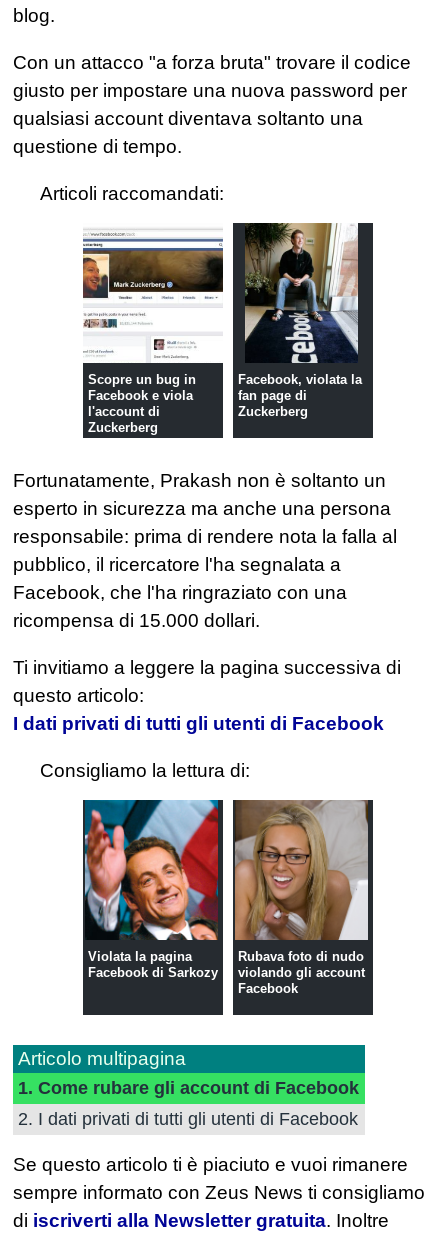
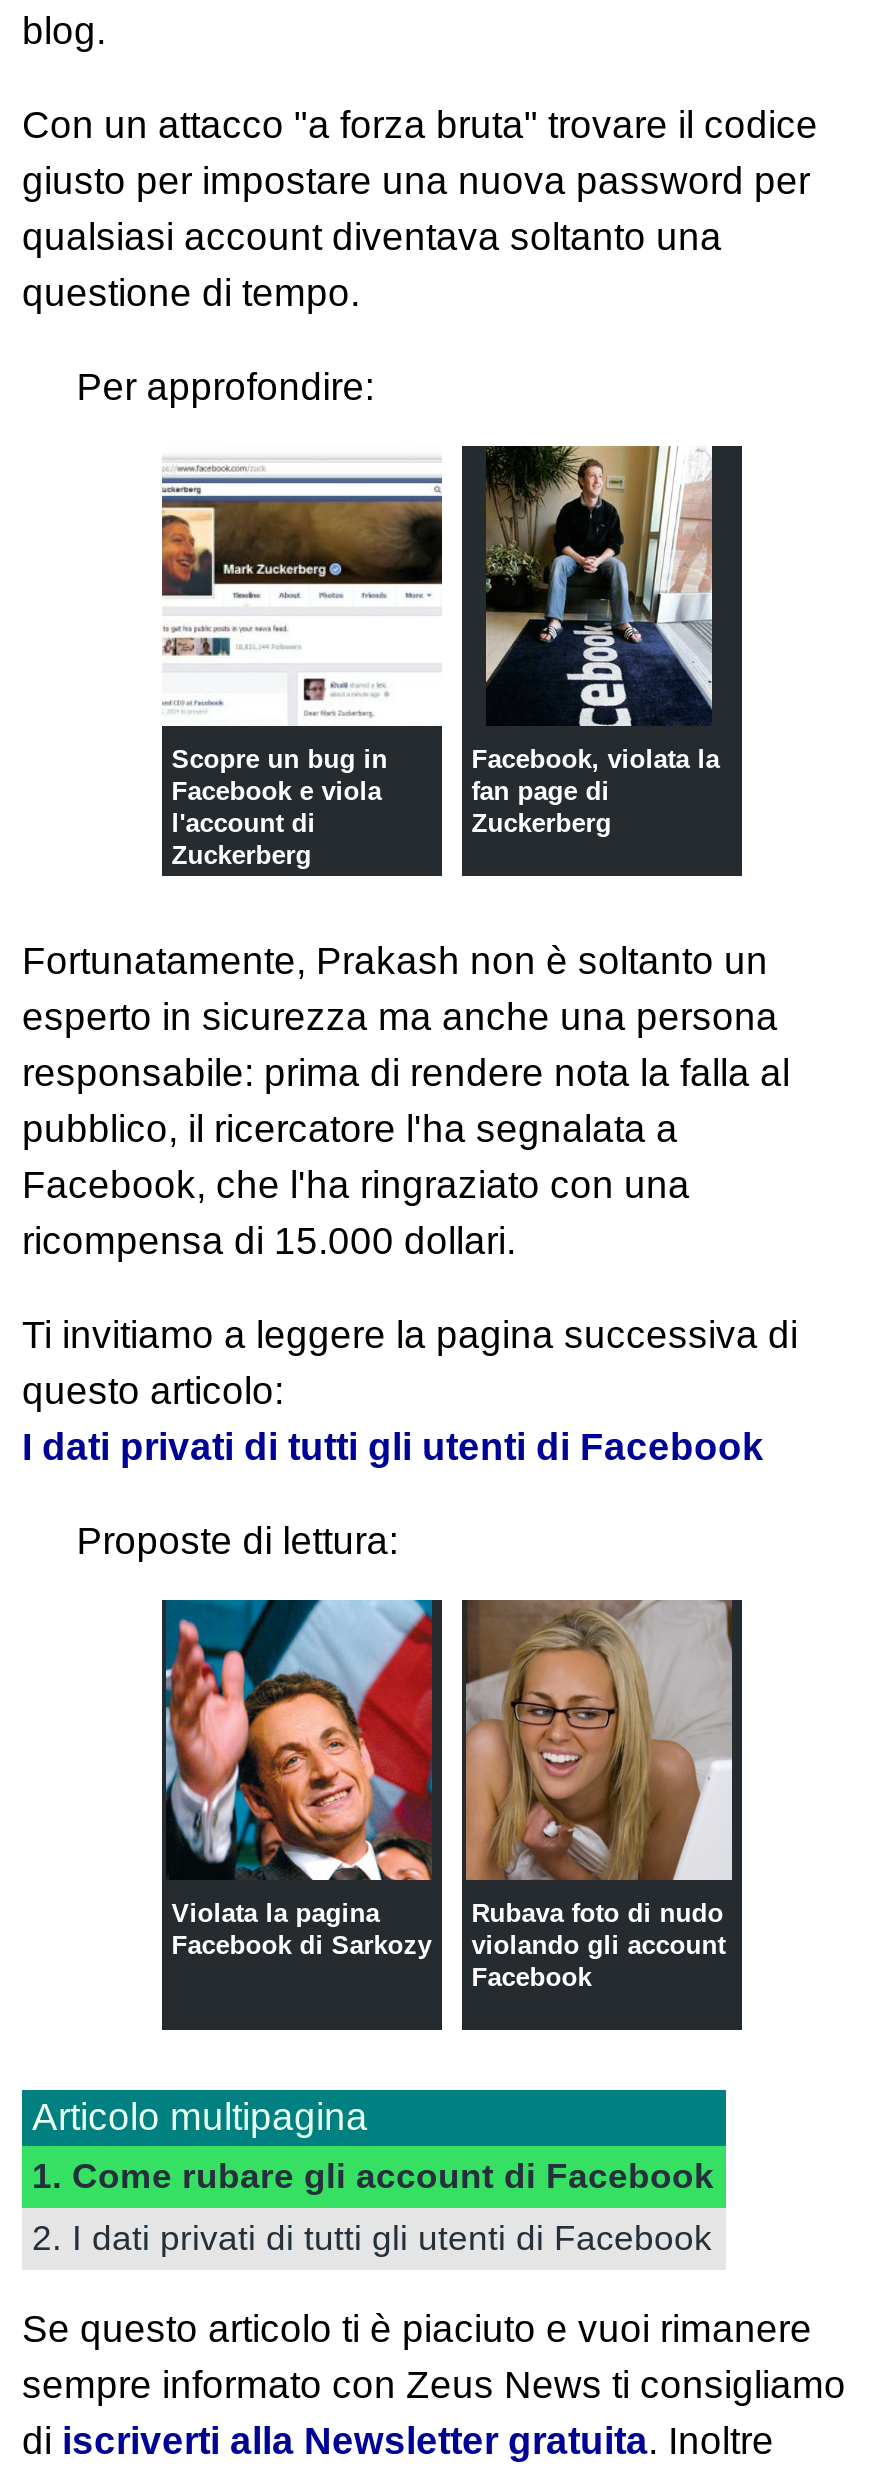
- Articoli raccomandati:
+ Per approfondire:

- Consigliamo la lettura di:
+ Proposte di lettura:
